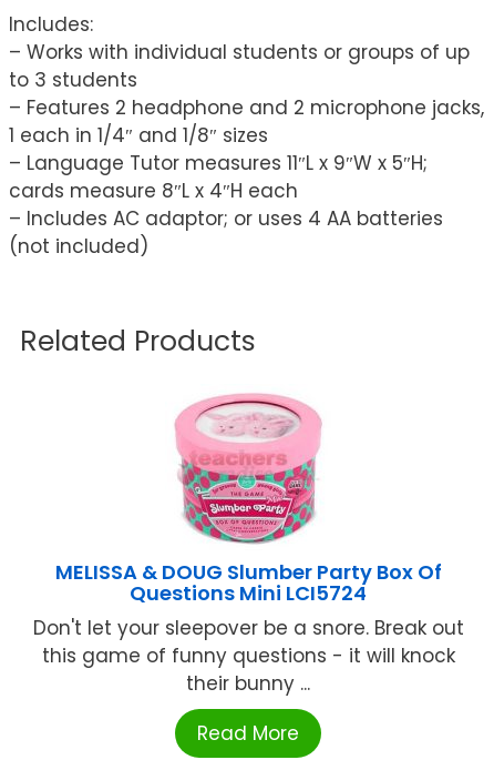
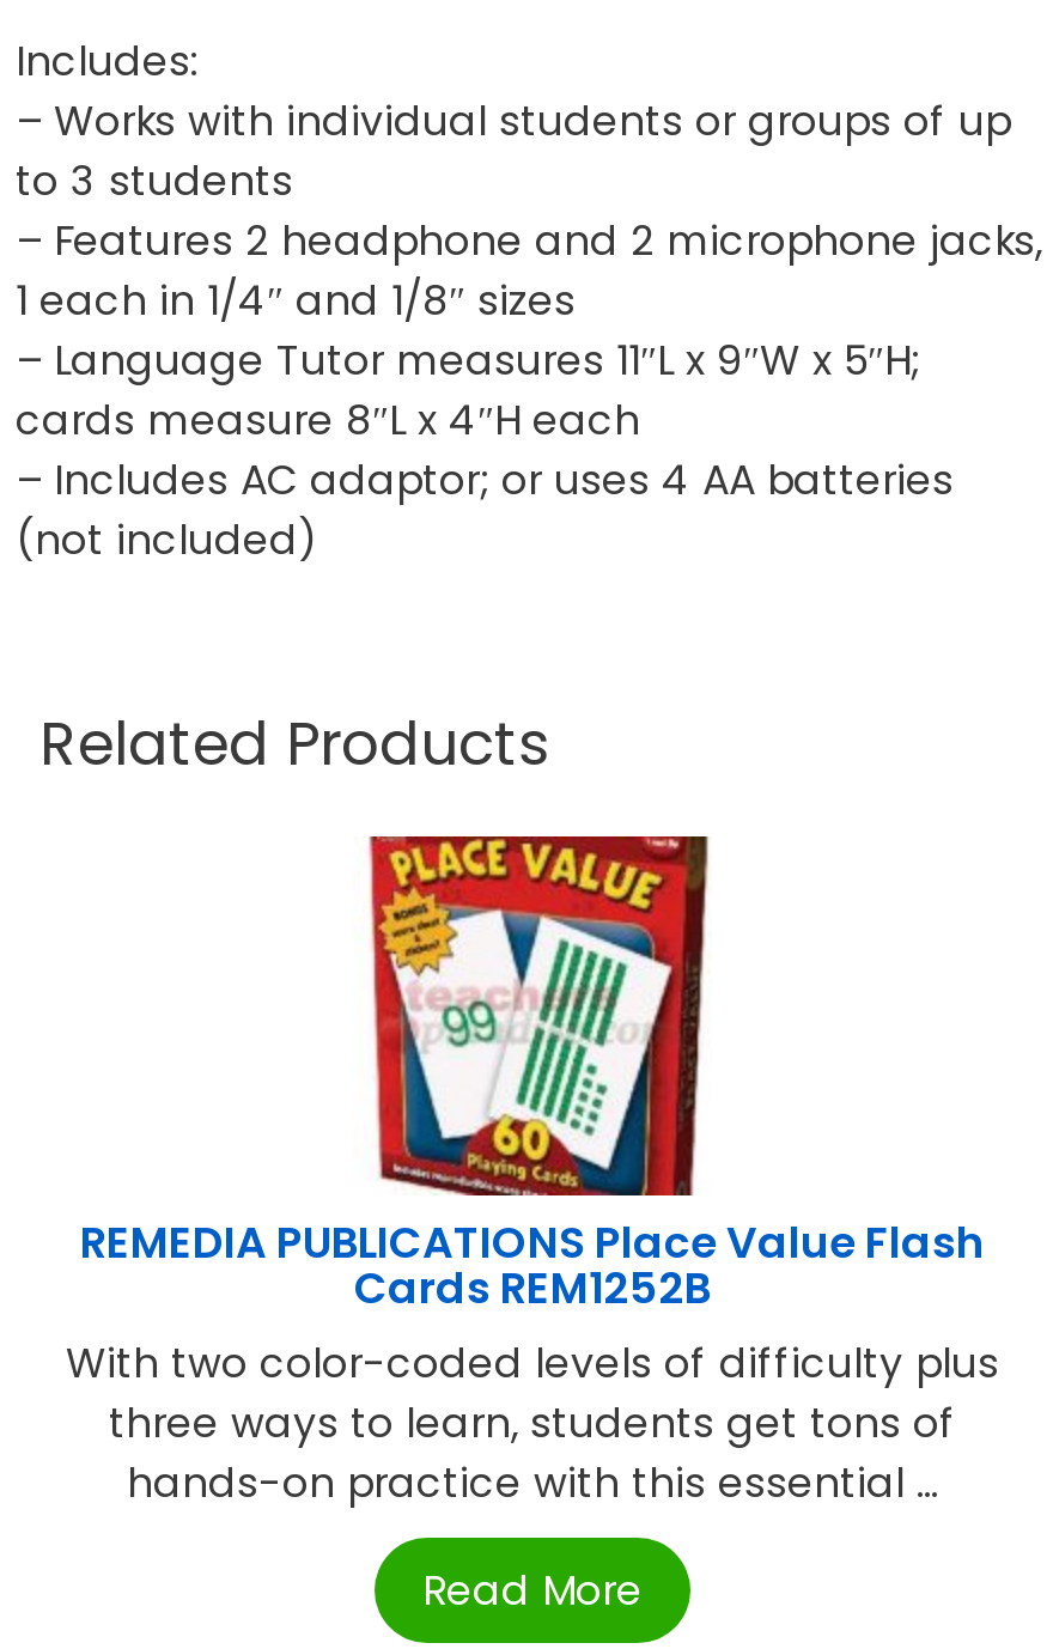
- [image]
- MELISSA & DOUG Slumber Party Box Of
- Questions Mini LCI5724
- Don't let your sleepover be a snore. Break out
- this game of funny questions - it will knock
- their bunny ...
+ [image]
+ REMEDIA PUBLICATIONS Place Value Flash
+ Cards REM1252B
+ With two color-coded levels of difficulty plus
+ three ways to learn, students get tons of
+ hands-on practice with this essential ...
